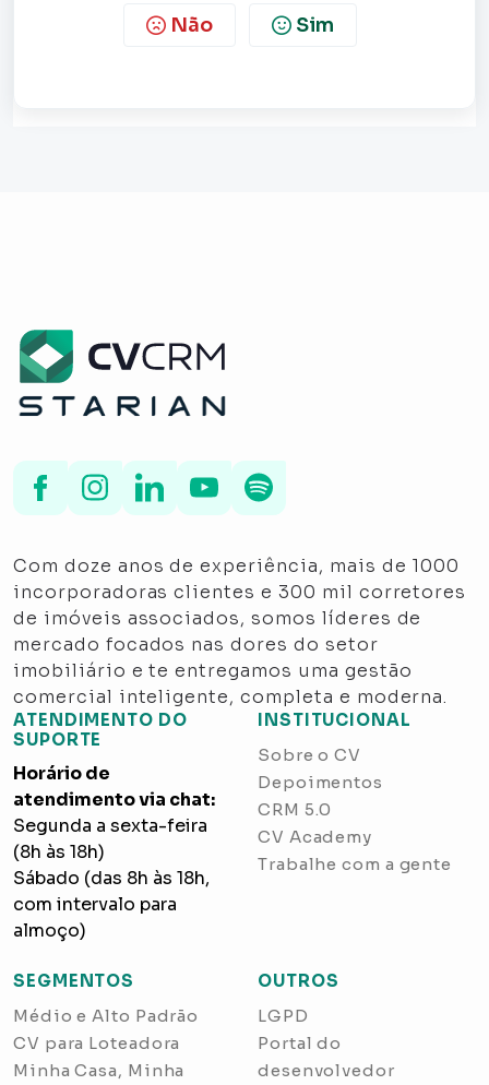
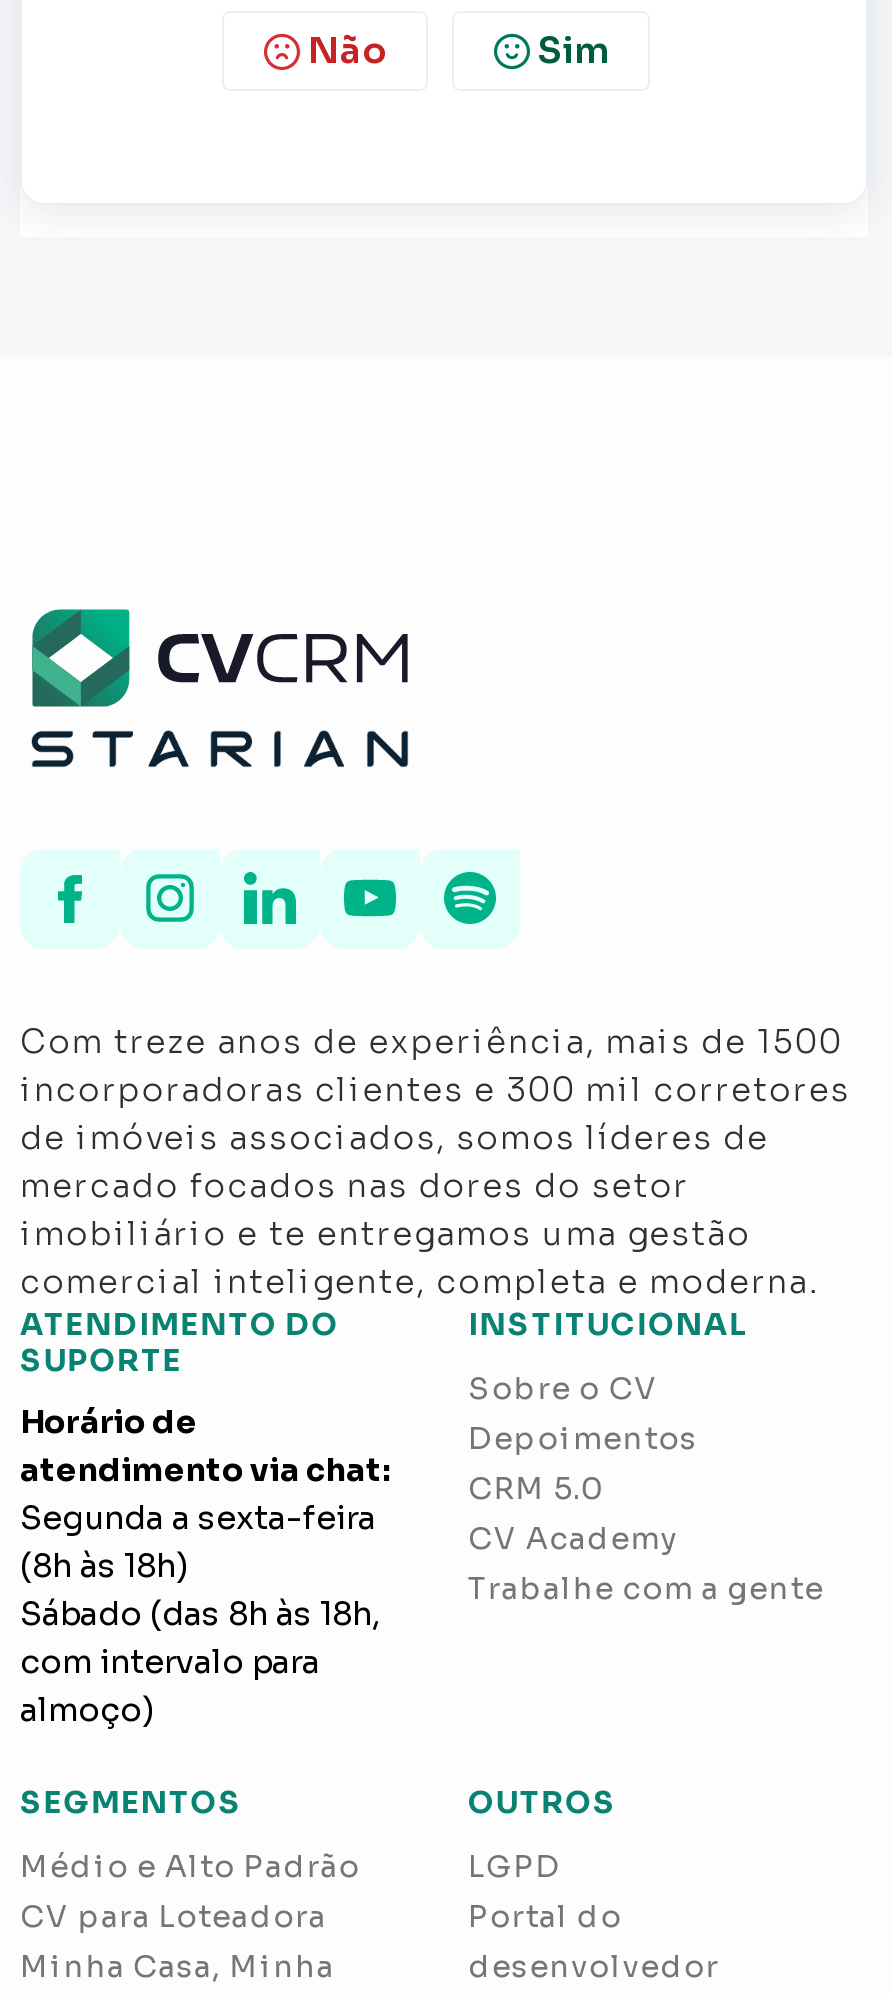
- Com doze anos de experiência, mais de 1000
+ Com treze anos de experiência, mais de 1500
